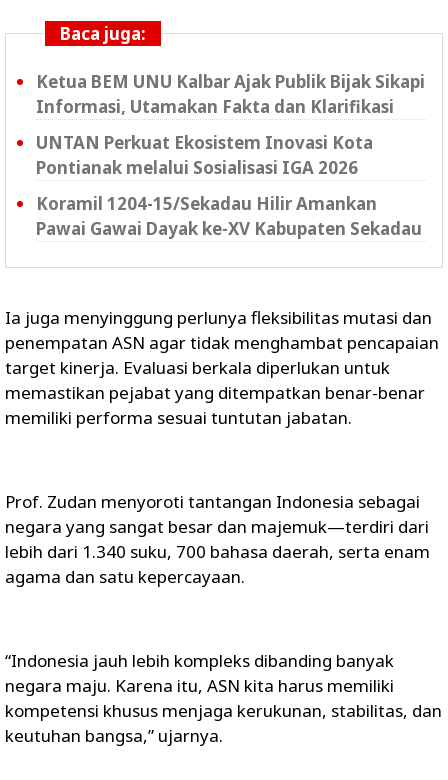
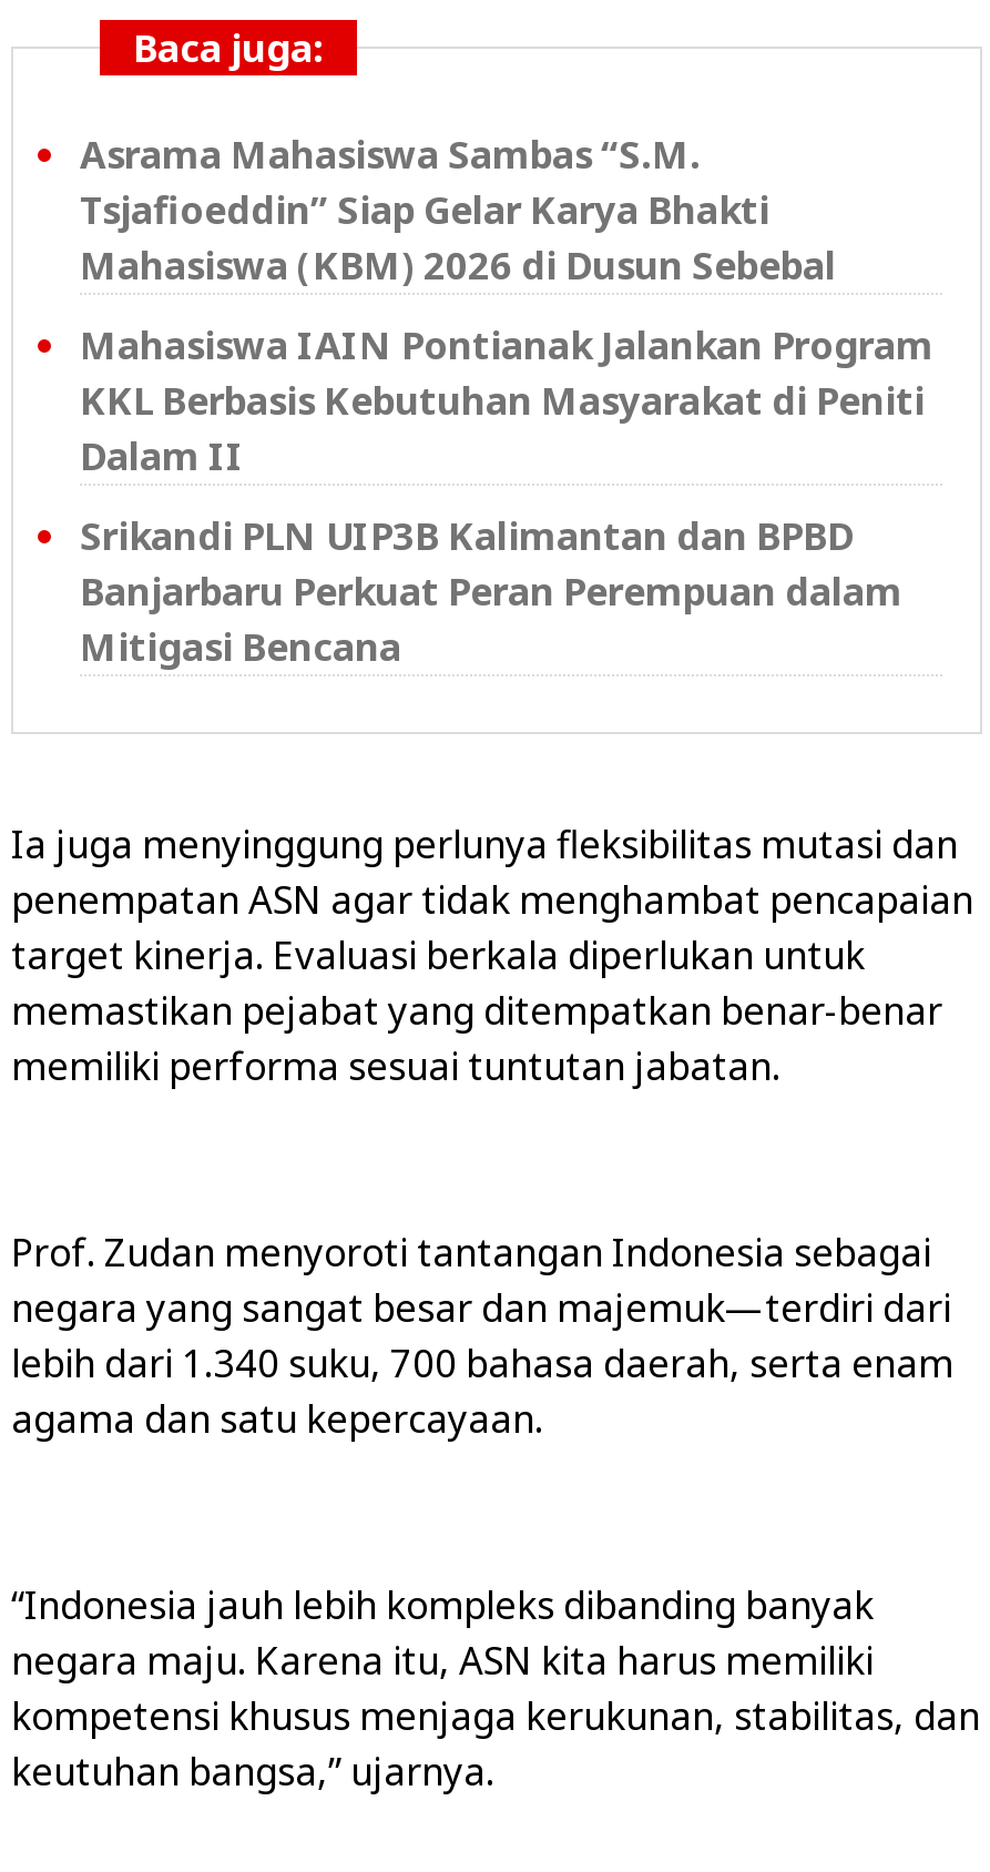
- Ketua BEM UNU Kalbar Ajak Publik Bijak Sikapi
- Informasi, Utamakan Fakta dan Klarifikasi
+ Asrama Mahasiswa Sambas “S.M.
+ Tsjafioeddin” Siap Gelar Karya Bhakti
+ Mahasiswa (KBM) 2026 di Dusun Sebebal

- UNTAN Perkuat Ekosistem Inovasi Kota
- Pontianak melalui Sosialisasi IGA 2026
+ Mahasiswa IAIN Pontianak Jalankan Program
+ KKL Berbasis Kebutuhan Masyarakat di Peniti
+ Dalam II

- Koramil 1204-15/Sekadau Hilir Amankan
- Pawai Gawai Dayak ke-XV Kabupaten Sekadau
+ Srikandi PLN UIP3B Kalimantan dan BPBD
+ Banjarbaru Perkuat Peran Perempuan dalam
+ Mitigasi Bencana
